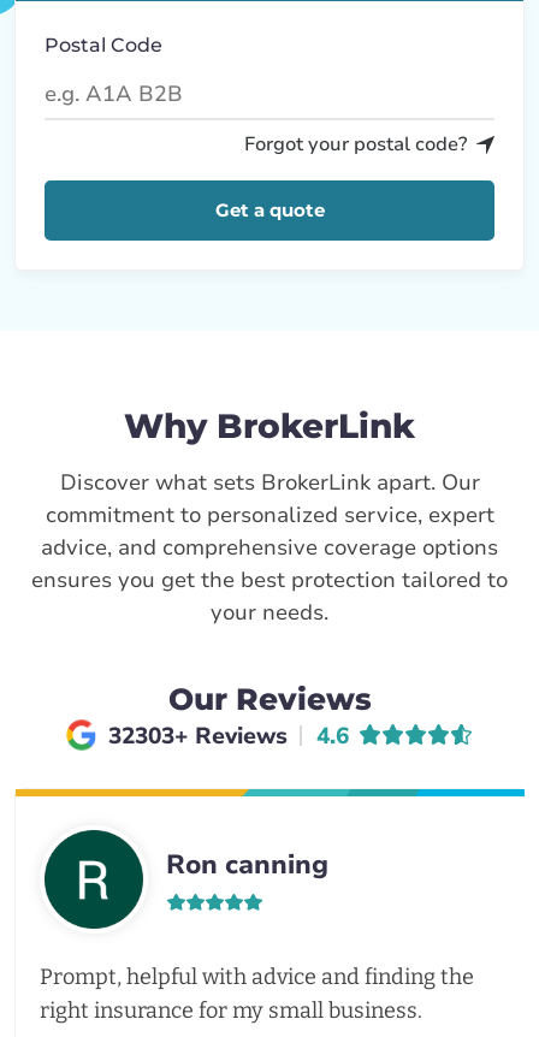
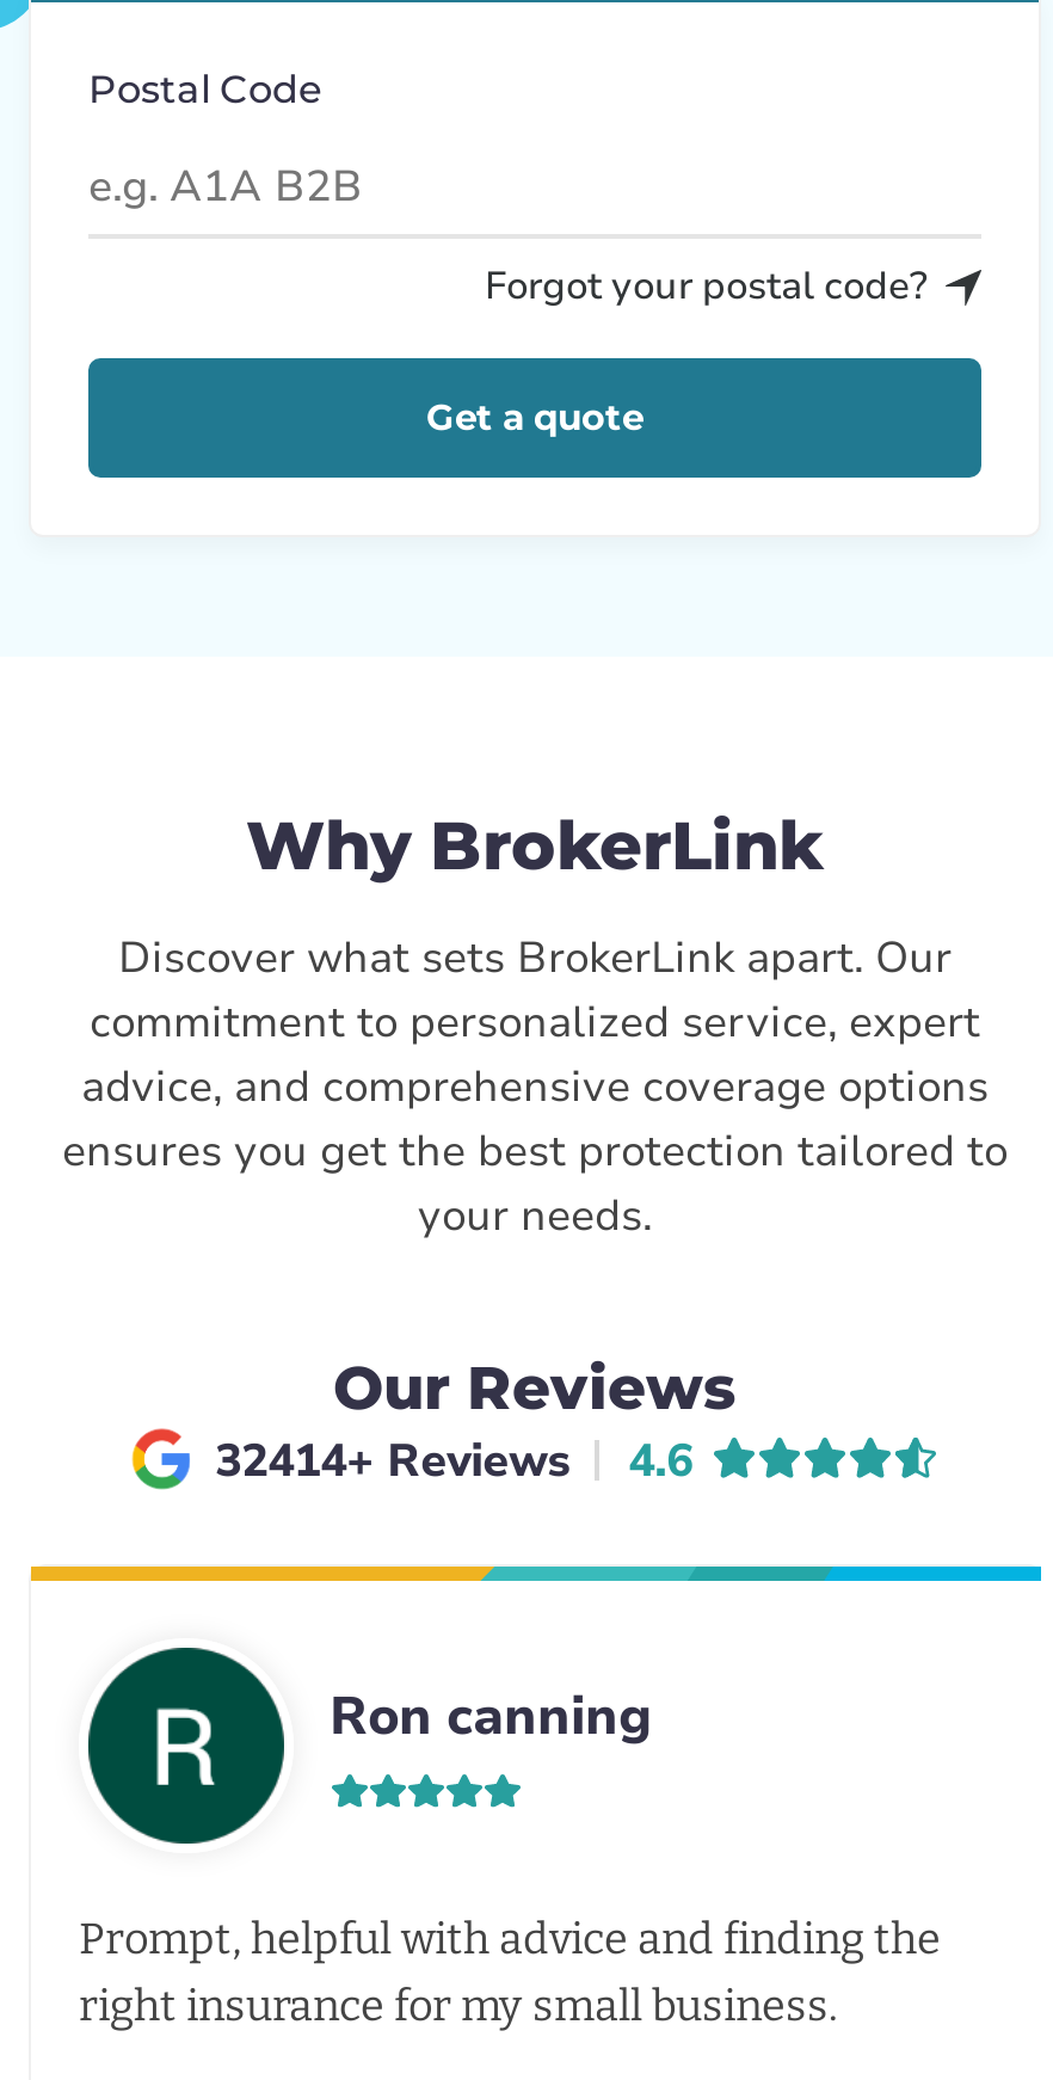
- 32303+ Reviews
+ 32414+ Reviews
